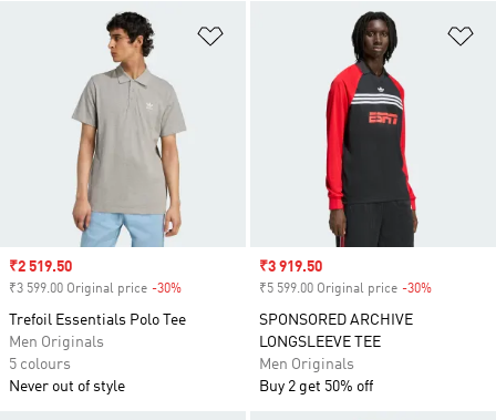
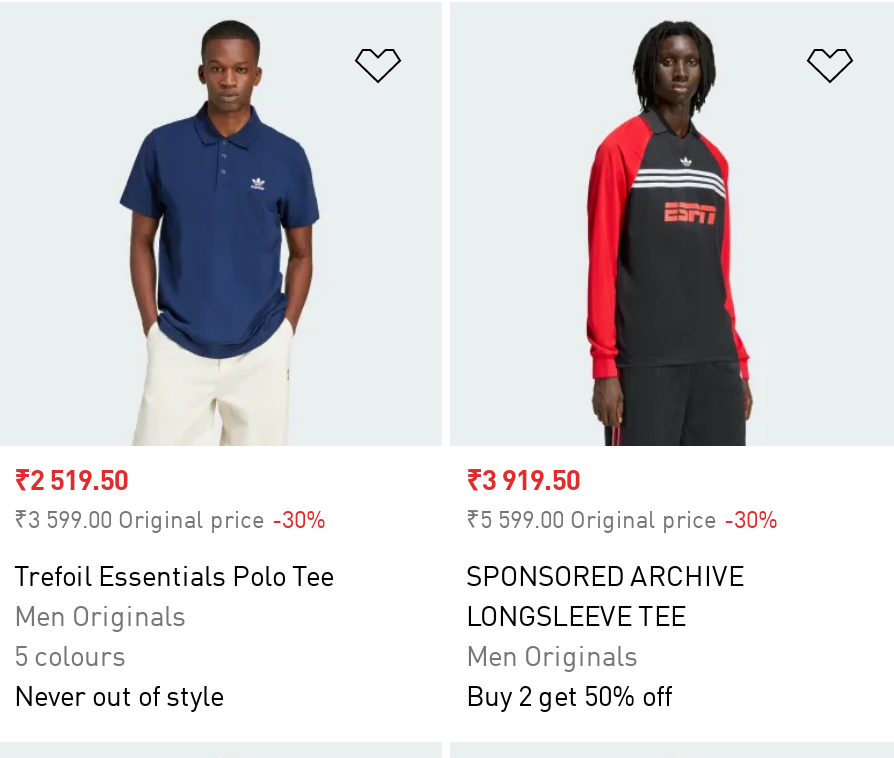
- [image]
+ [image]
